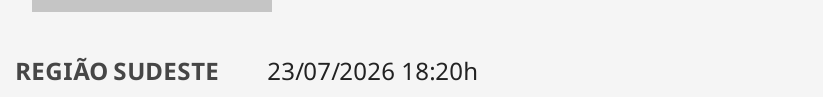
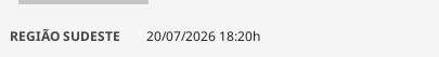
- REGIÃO SUDESTE 23/07/2026 18:20h
+ REGIÃO SUDESTE 20/07/2026 18:20h
